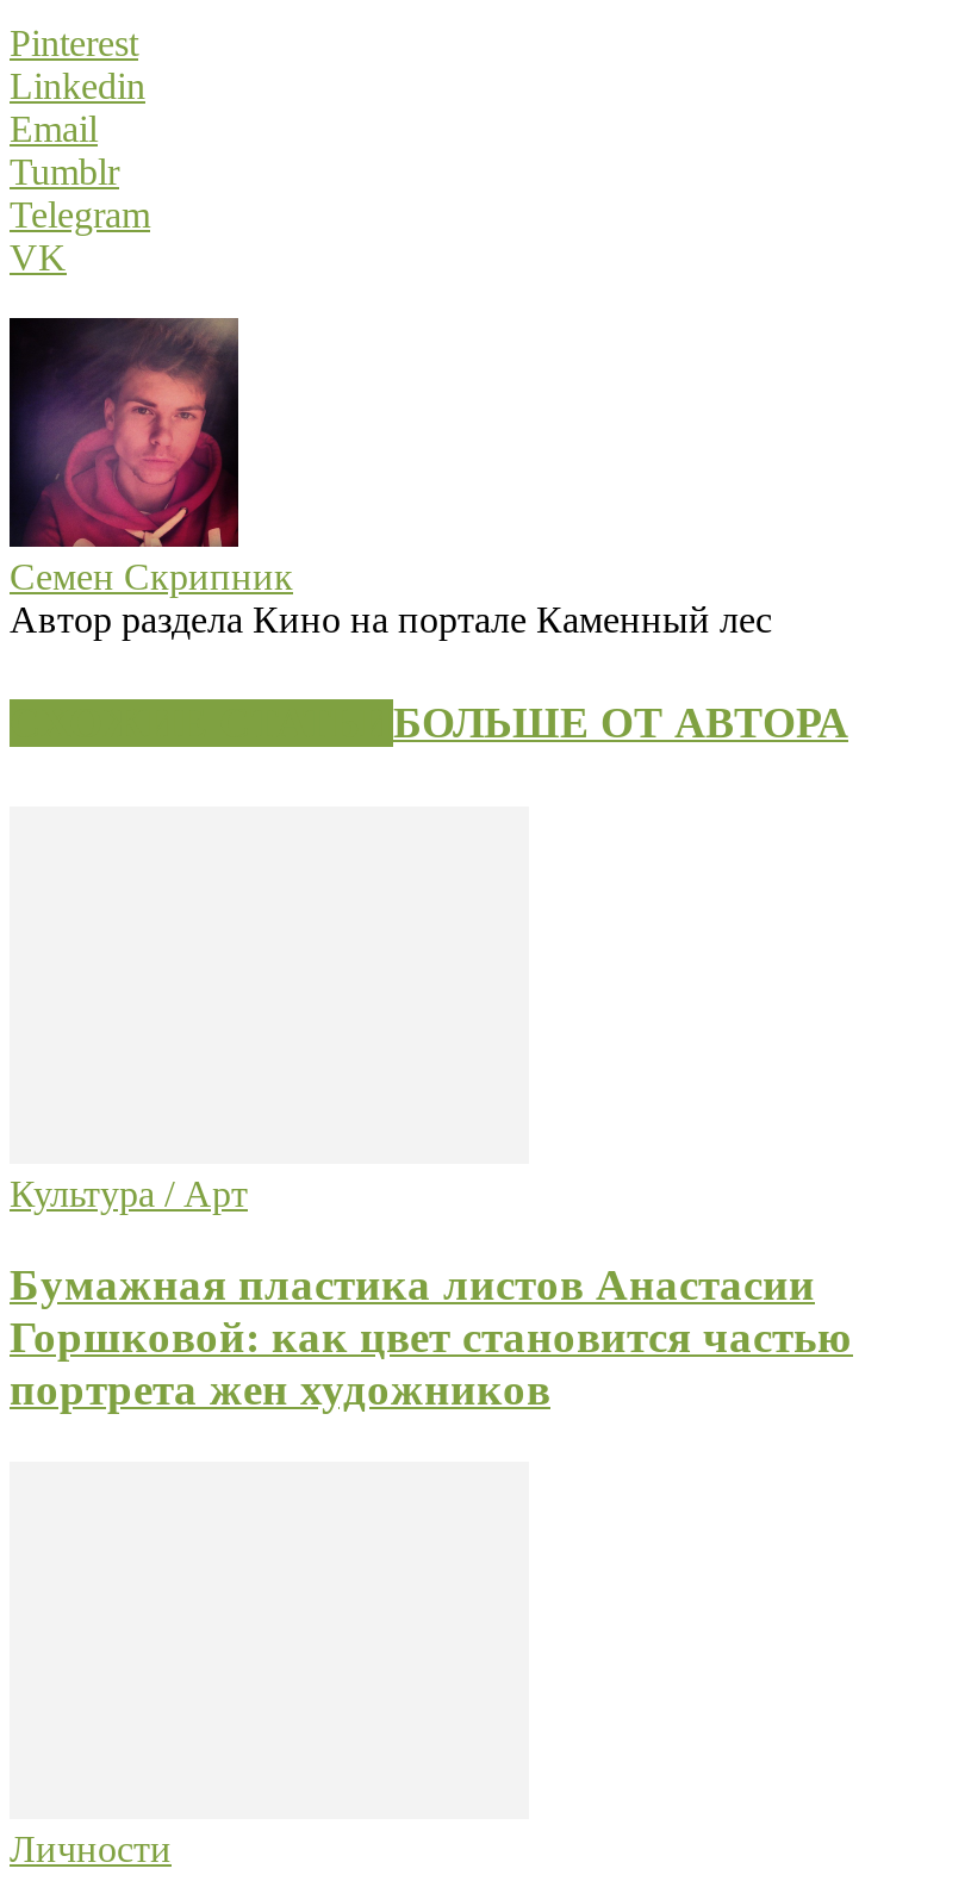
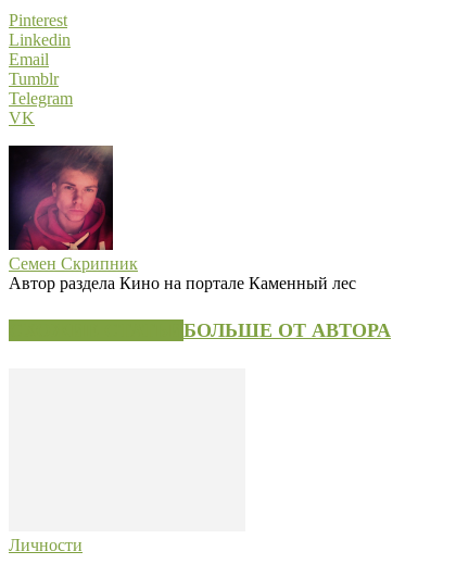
- Культура / Арт
- Бумажная пластика листов Анастасии
- Горшковой: как цвет становится частью
- портрета жен художников
